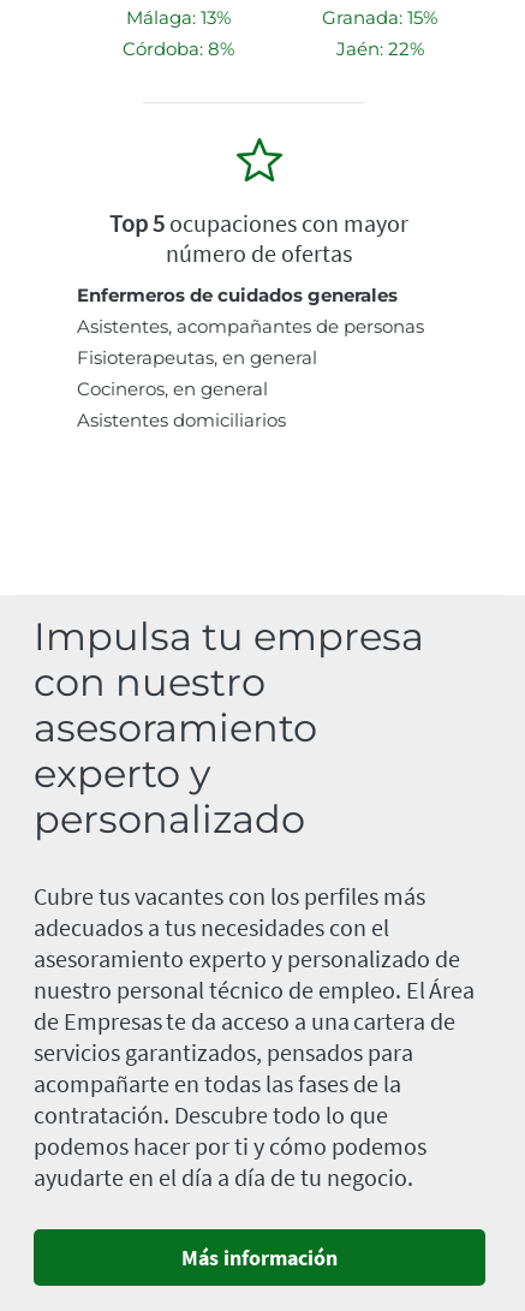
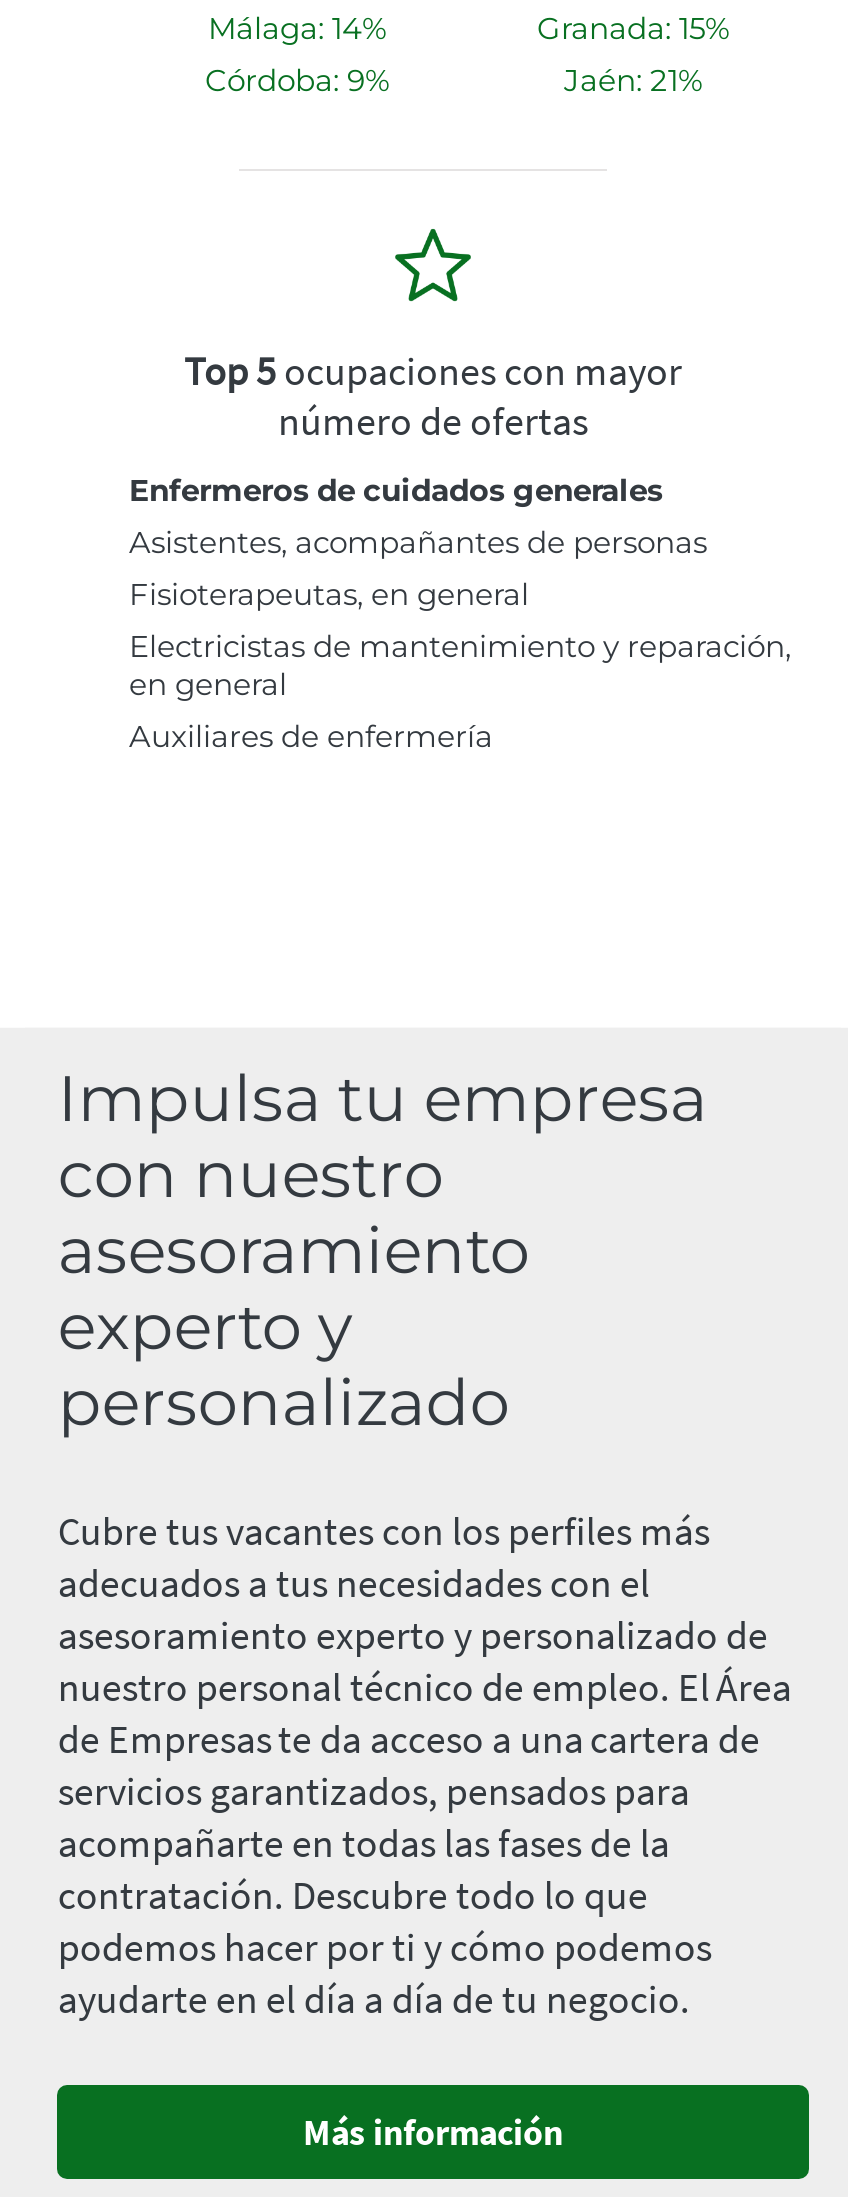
- Málaga: 13%
+ Málaga: 14%

- Córdoba: 8%
+ Córdoba: 9%

- Jaén: 22%
+ Jaén: 21%

- Cocineros, en general
- Asistentes domiciliarios
+ Electricistas de mantenimiento y reparación,
+ en general
+ Auxiliares de enfermería
